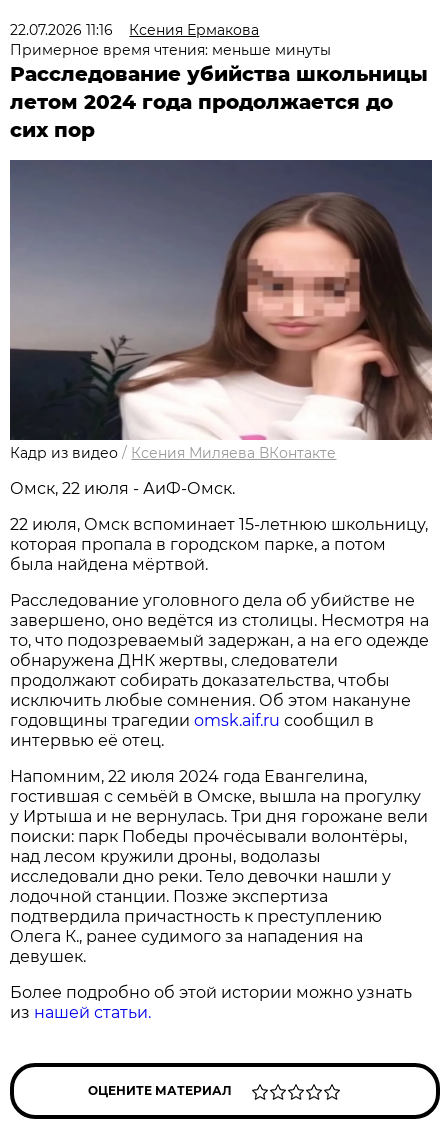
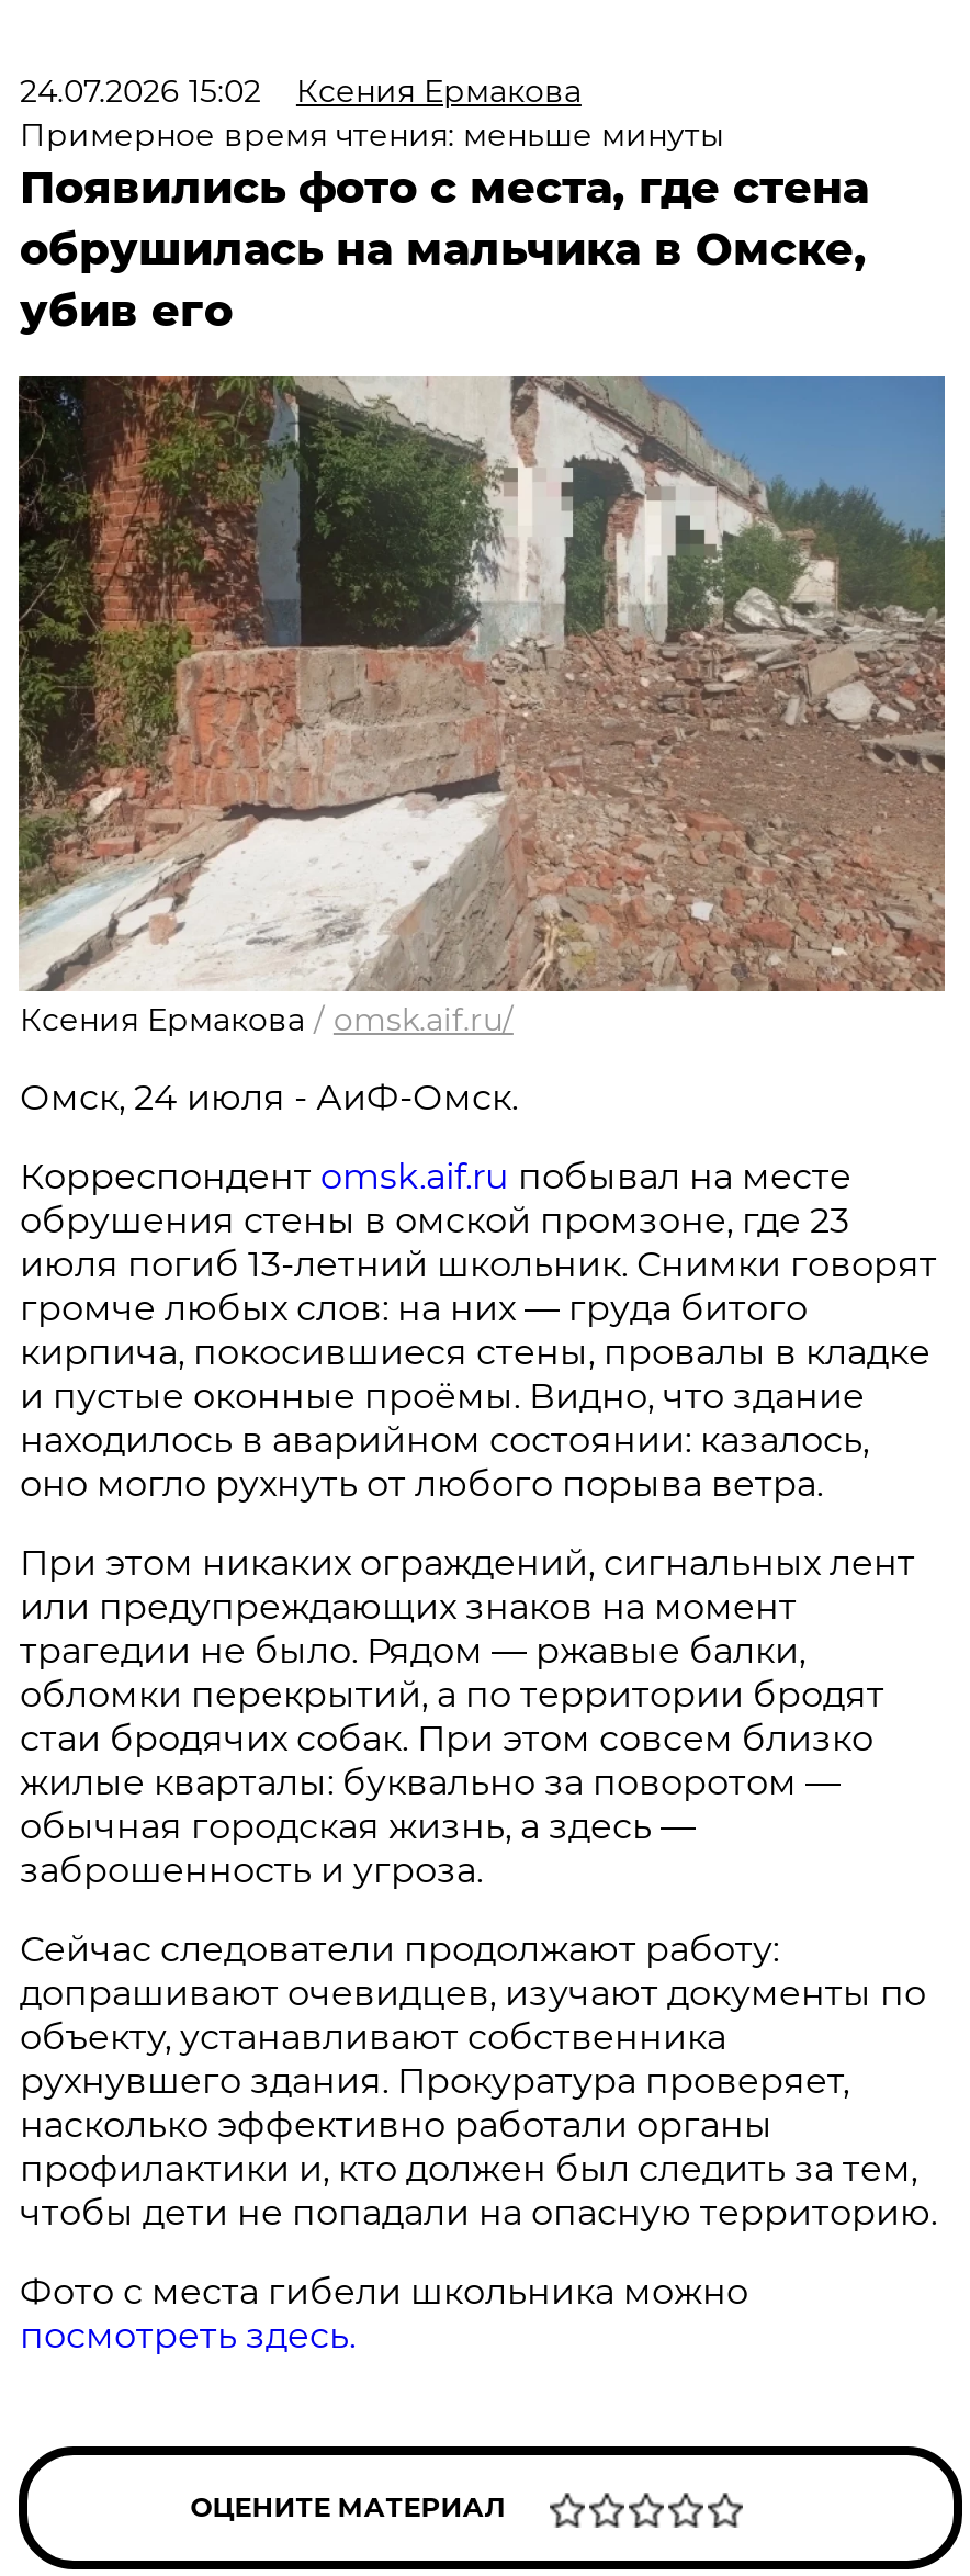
- 22.07.2026 11:16 Ксения Ермакова
+ 24.07.2026 15:02 Ксения Ермакова

- Расследование убийства школьницы
- летом 2024 года продолжается до
- сих пор
+ Появились фото с места, где стена
+ обрушилась на мальчика в Омске,
+ убив его

- [image]
- Кадр из видео / Ксения Миляева ВКонтакте
+ [image]
+ Ксения Ермакова / omsk.aif.ru/

- Омск, 22 июля - АиФ-Омск.
+ Омск, 24 июля - АиФ-Омск.

- 22 июля, Омск вспоминает 15‑летнюю школьницу,
- которая пропала в городском парке, а потом
- была найдена мёртвой.
+ Корреспондент omsk.aif.ru побывал на месте
+ обрушения стены в омской промзоне, где 23
+ июля погиб 13‑летний школьник. Снимки говорят
+ громче любых слов: на них — груда битого
+ кирпича, покосившиеся стены, провалы в кладке
+ и пустые оконные проёмы. Видно, что здание
+ находилось в аварийном состоянии: казалось,
+ оно могло рухнуть от любого порыва ветра.

- Расследование уголовного дела об убийстве не
- завершено, оно ведётся из столицы. Несмотря на
- то, что подозреваемый задержан, а на его одежде
- обнаружена ДНК жертвы, следователи
- продолжают собирать доказательства, чтобы
- исключить любые сомнения. Об этом накануне
- годовщины трагедии omsk.aif.ru сообщил в
- интервью её отец.
+ При этом никаких ограждений, сигнальных лент
+ или предупреждающих знаков на момент
+ трагедии не было. Рядом — ржавые балки,
+ обломки перекрытий, а по территории бродят
+ стаи бродячих собак. При этом совсем близко
+ жилые кварталы: буквально за поворотом —
+ обычная городская жизнь, а здесь —
+ заброшенность и угроза.

- Напомним, 22 июля 2024 года Евангелина,
- гостившая с семьёй в Омске, вышла на прогулку
- у Иртыша и не вернулась. Три дня горожане вели
- поиски: парк Победы прочёсывали волонтёры,
- над лесом кружили дроны, водолазы
- исследовали дно реки. Тело девочки нашли у
- лодочной станции. Позже экспертиза
- подтвердила причастность к преступлению
- Олега К., ранее судимого за нападения на
- девушек.
+ Сейчас следователи продолжают работу:
+ допрашивают очевидцев, изучают документы по
+ объекту, устанавливают собственника
+ рухнувшего здания. Прокуратура проверяет,
+ насколько эффективно работали органы
+ профилактики и, кто должен был следить за тем,
+ чтобы дети не попадали на опасную территорию.

- Более подробно об этой истории можно узнать
- из нашей статьи.
+ Фото с места гибели школьника можно
+ посмотреть здесь.
